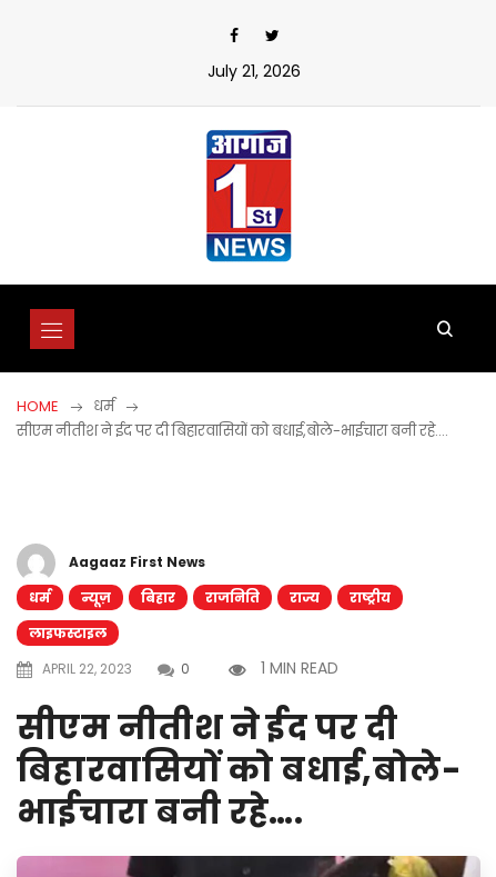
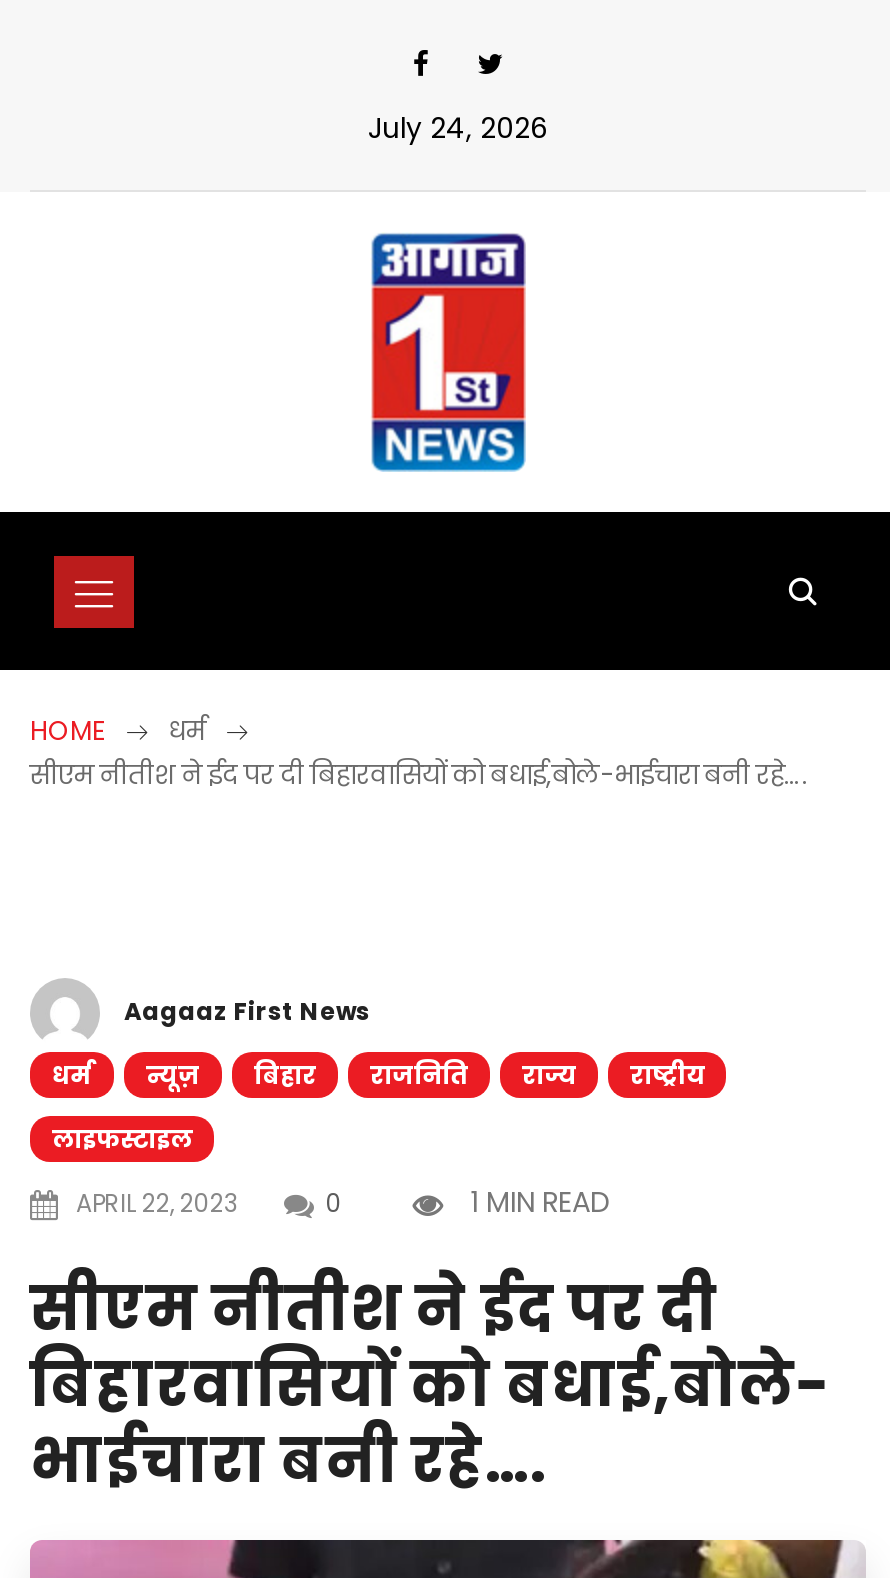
- July 21, 2026
+ July 24, 2026
